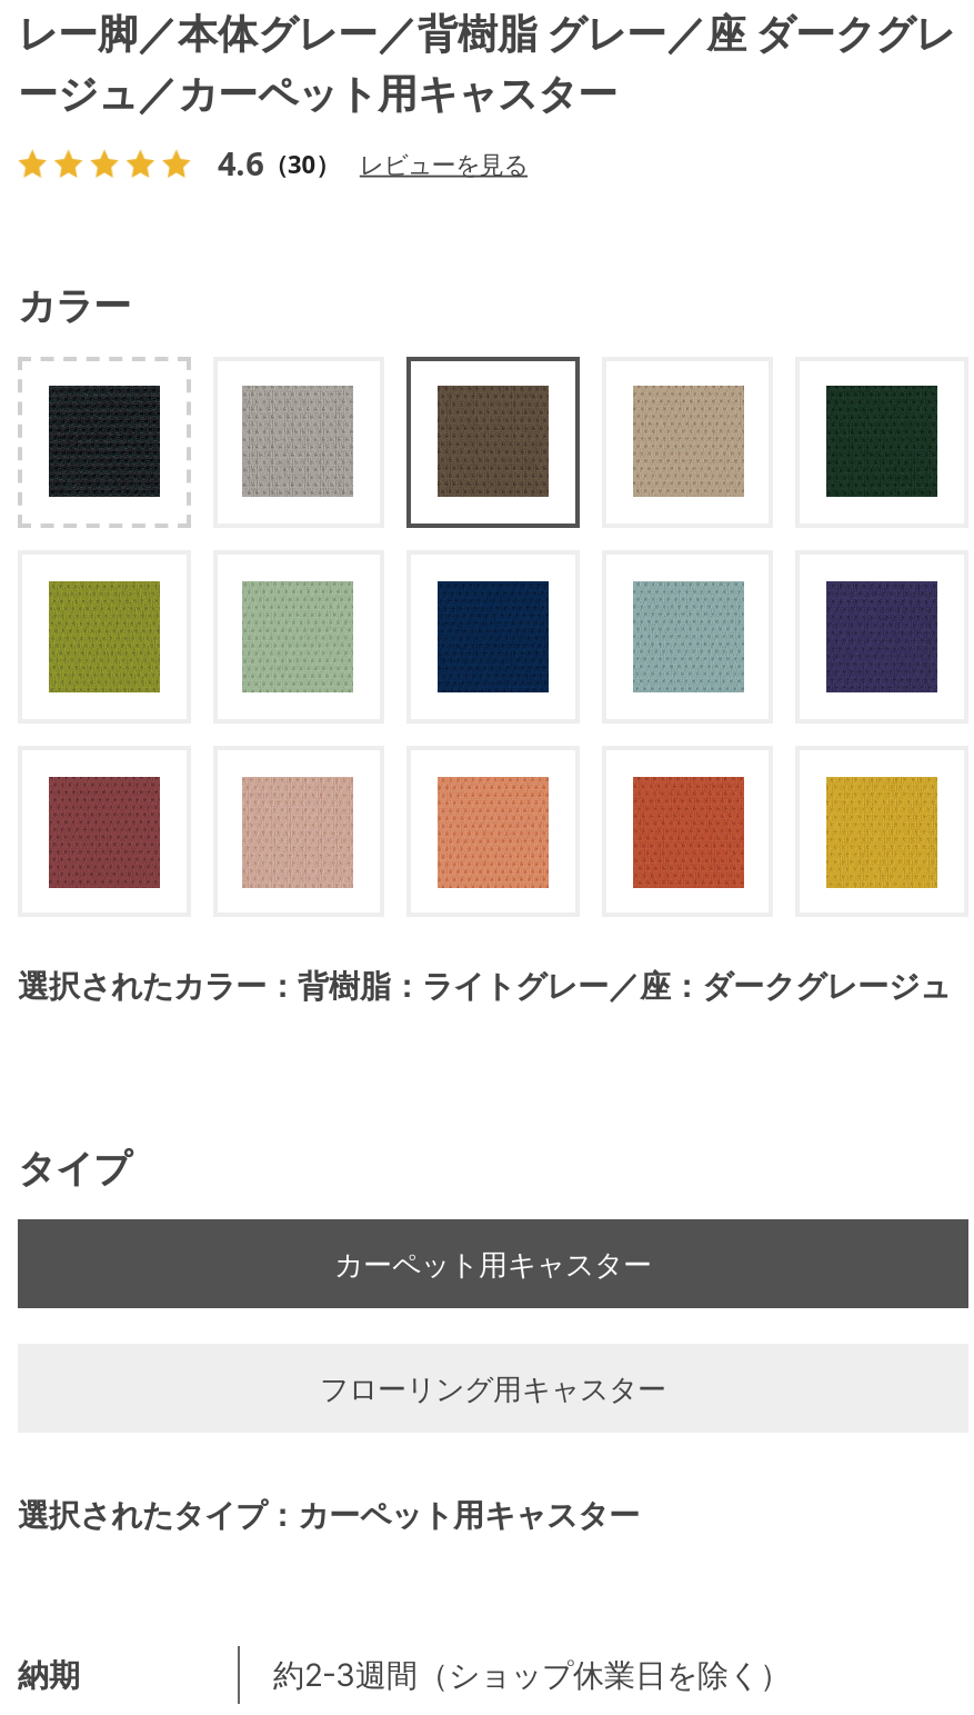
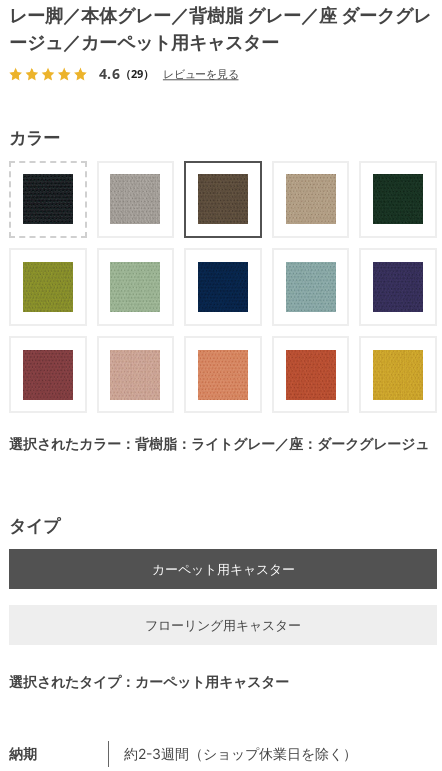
- 4.6（30） レビューを見る
+ 4.6（29） レビューを見る
